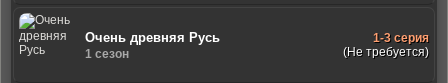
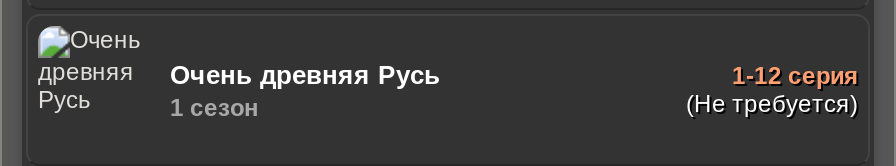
- 1-3 серия
+ 1-12 серия
